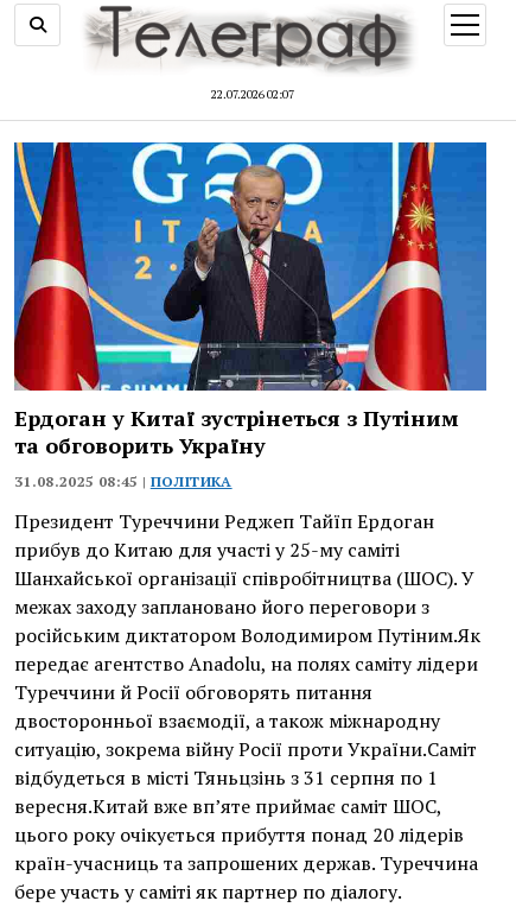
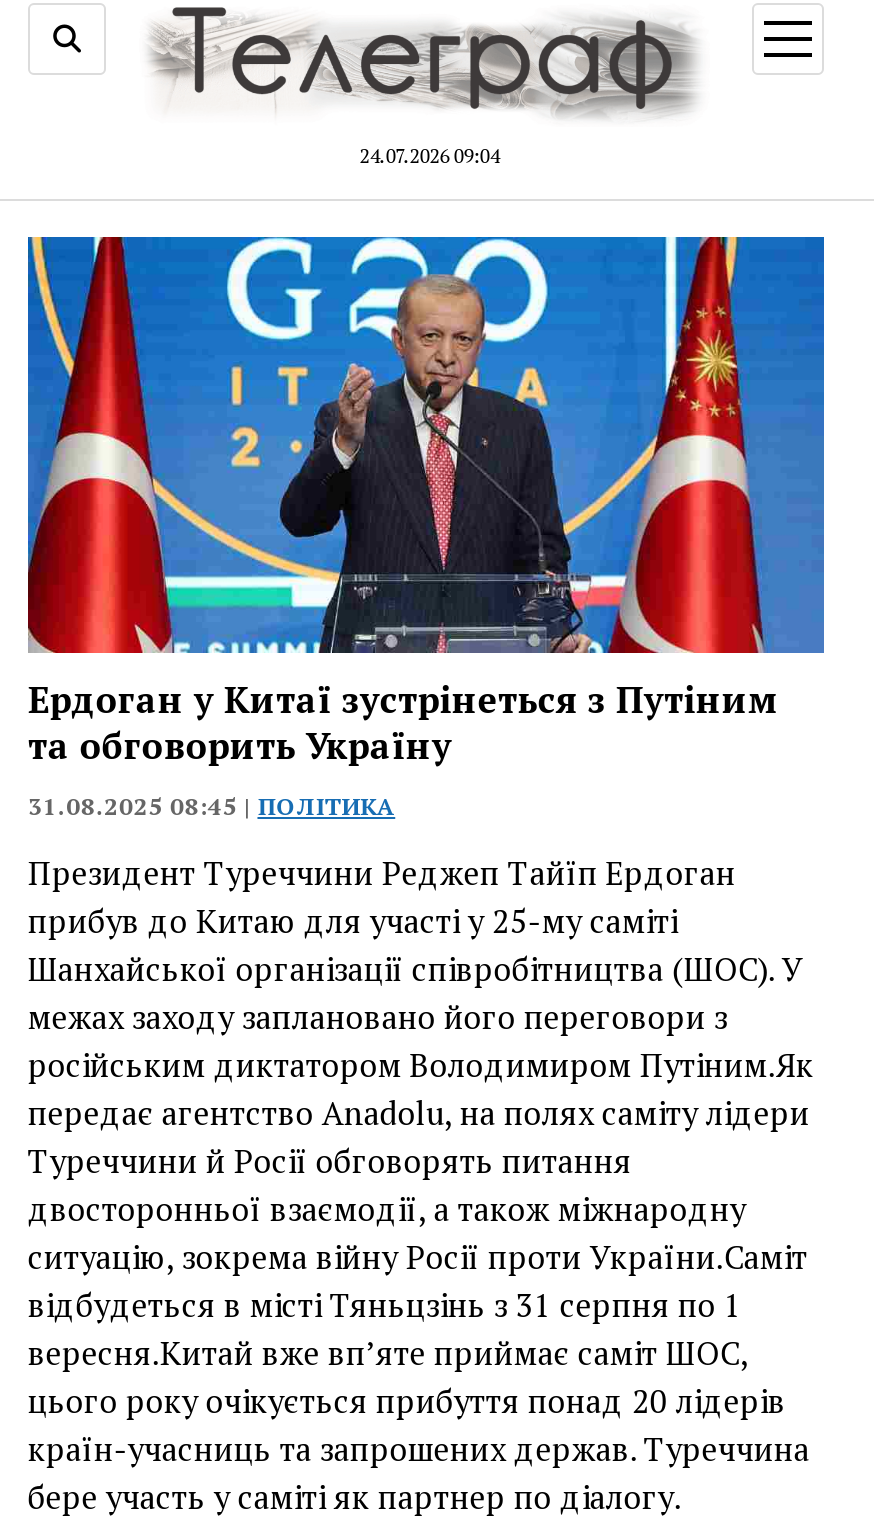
- 22.07.2026 02:07
+ 24.07.2026 09:04
